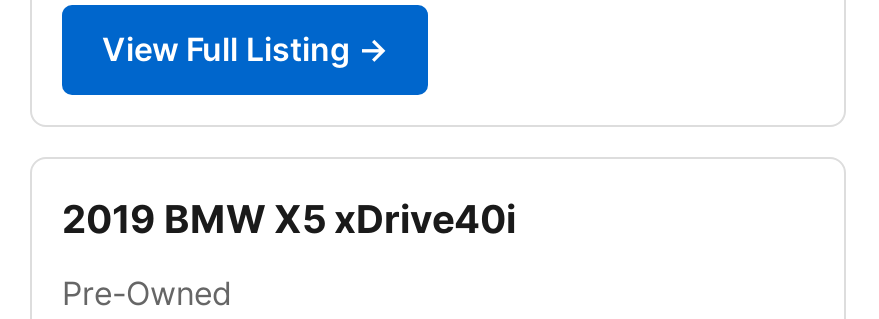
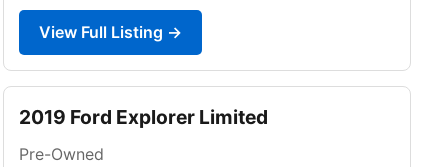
- 2019 BMW X5 xDrive40i
+ 2019 Ford Explorer Limited
